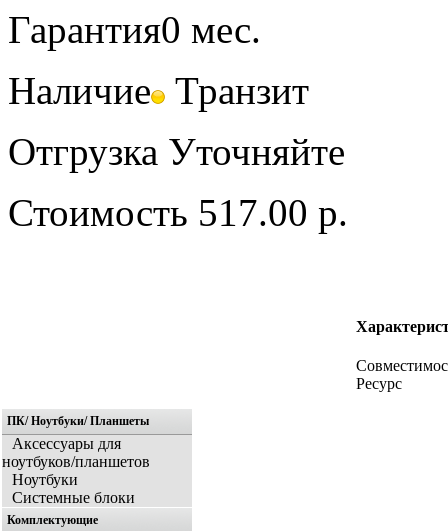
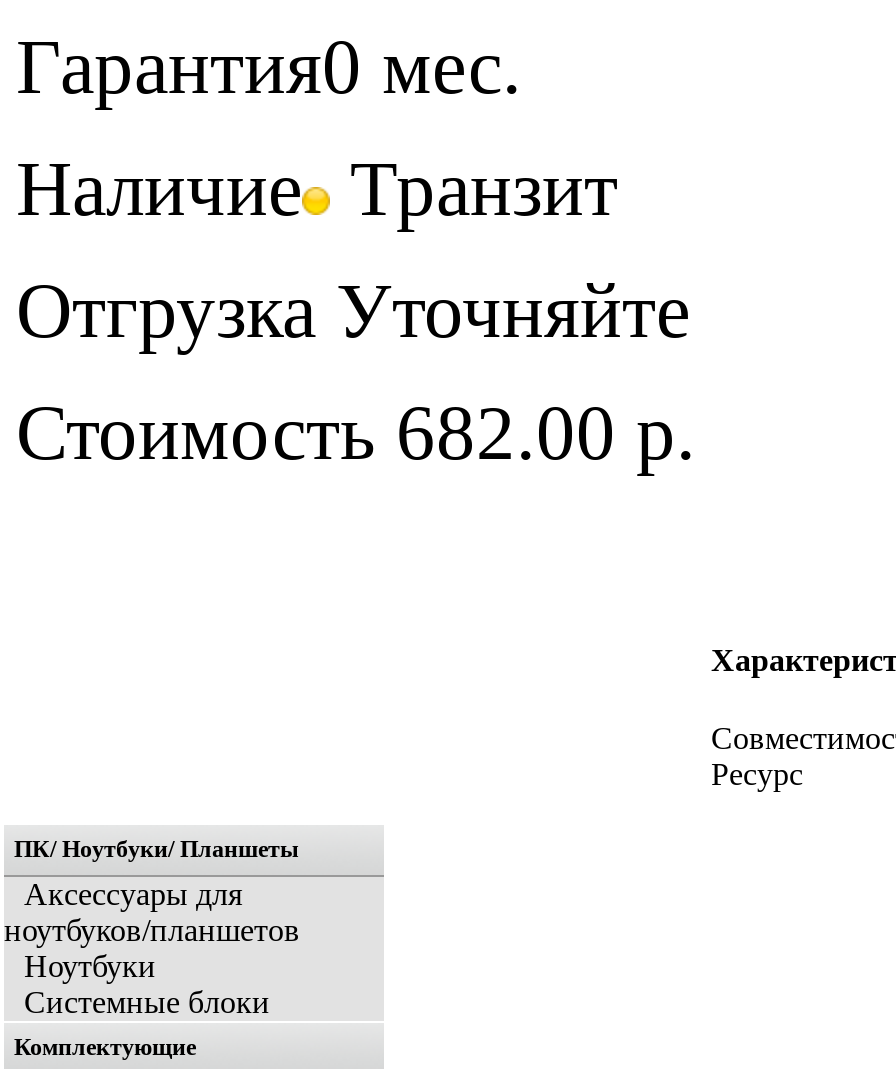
- Стоимость 517.00 р.
+ Стоимость 682.00 р.
